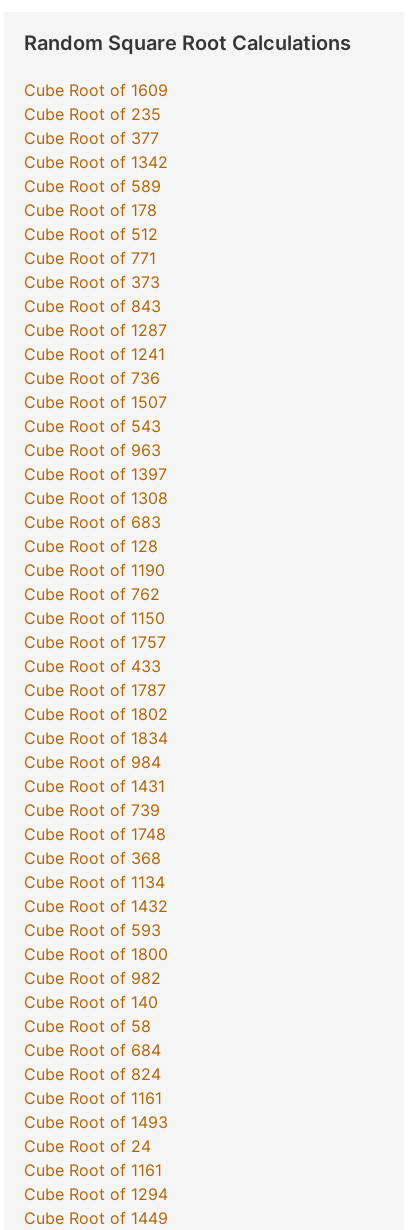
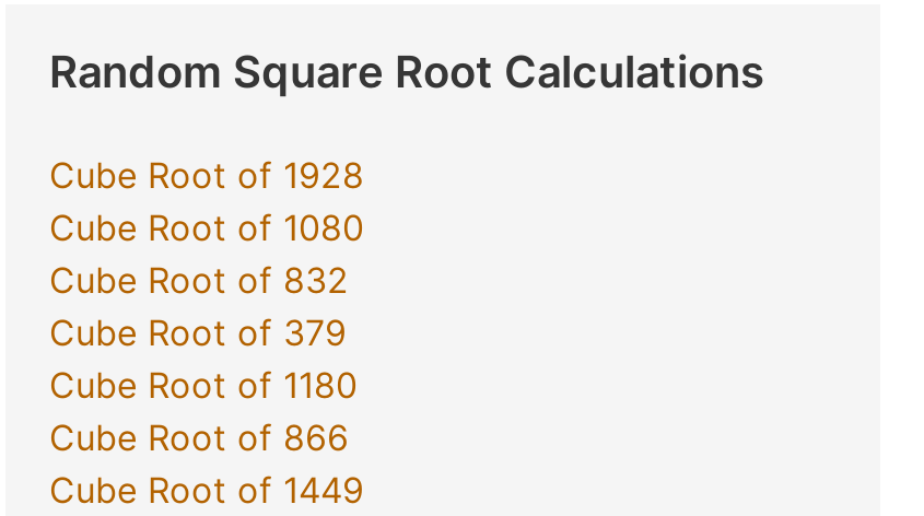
- Cube Root of 1609
- Cube Root of 235
- Cube Root of 377
- Cube Root of 1342
- Cube Root of 589
- Cube Root of 178
- Cube Root of 512
- Cube Root of 771
- Cube Root of 373
- Cube Root of 843
- Cube Root of 1287
- Cube Root of 1241
- Cube Root of 736
- Cube Root of 1507
- Cube Root of 543
- Cube Root of 963
- Cube Root of 1397
- Cube Root of 1308
- Cube Root of 683
- Cube Root of 128
- Cube Root of 1190
- Cube Root of 762
- Cube Root of 1150
- Cube Root of 1757
- Cube Root of 433
- Cube Root of 1787
- Cube Root of 1802
- Cube Root of 1834
- Cube Root of 984
- Cube Root of 1431
- Cube Root of 739
- Cube Root of 1748
- Cube Root of 368
- Cube Root of 1134
- Cube Root of 1432
- Cube Root of 593
- Cube Root of 1800
- Cube Root of 982
- Cube Root of 140
- Cube Root of 58
- Cube Root of 684
- Cube Root of 824
- Cube Root of 1161
- Cube Root of 1493
- Cube Root of 24
- Cube Root of 1161
- Cube Root of 1294
+ Cube Root of 1928
+ Cube Root of 1080
+ Cube Root of 832
+ Cube Root of 379
+ Cube Root of 1180
+ Cube Root of 866
